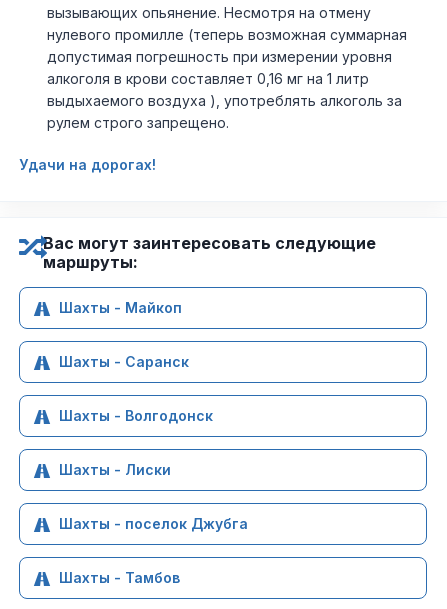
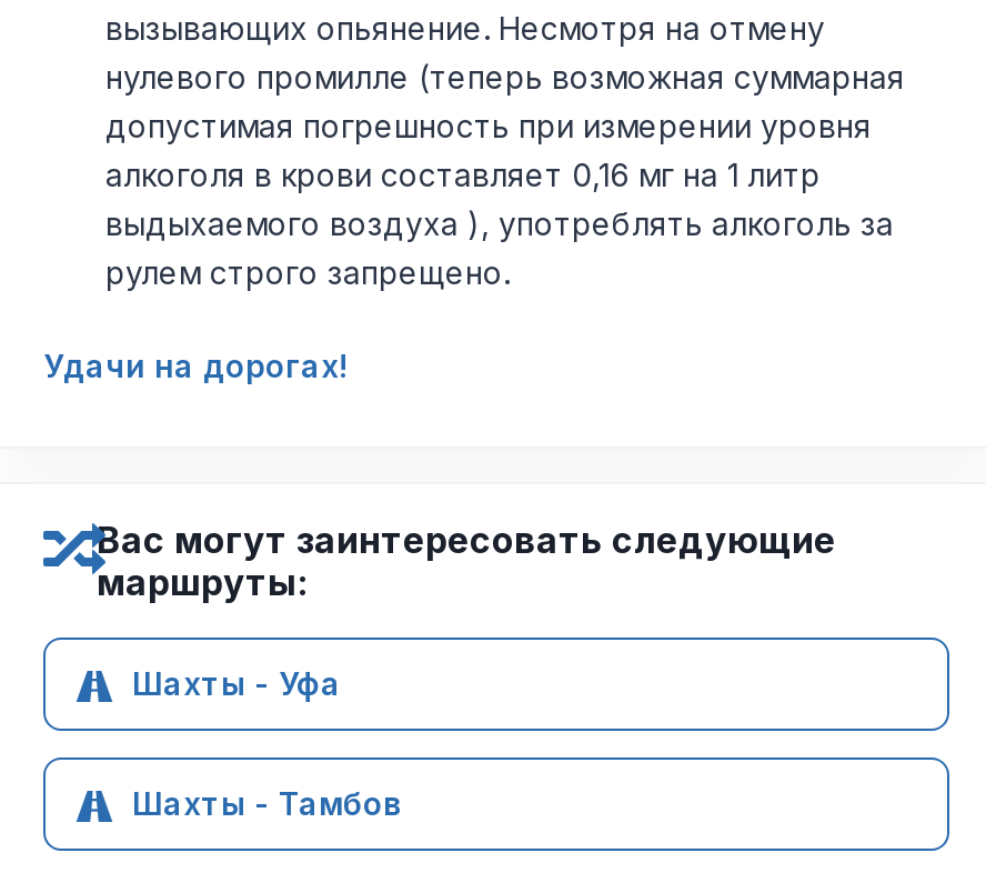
- Шахты - Майкоп
- Шахты - Саранск
- Шахты - Волгодонск
- Шахты - Лиски
- Шахты - поселок Джубга
+ Шахты - Уфа
